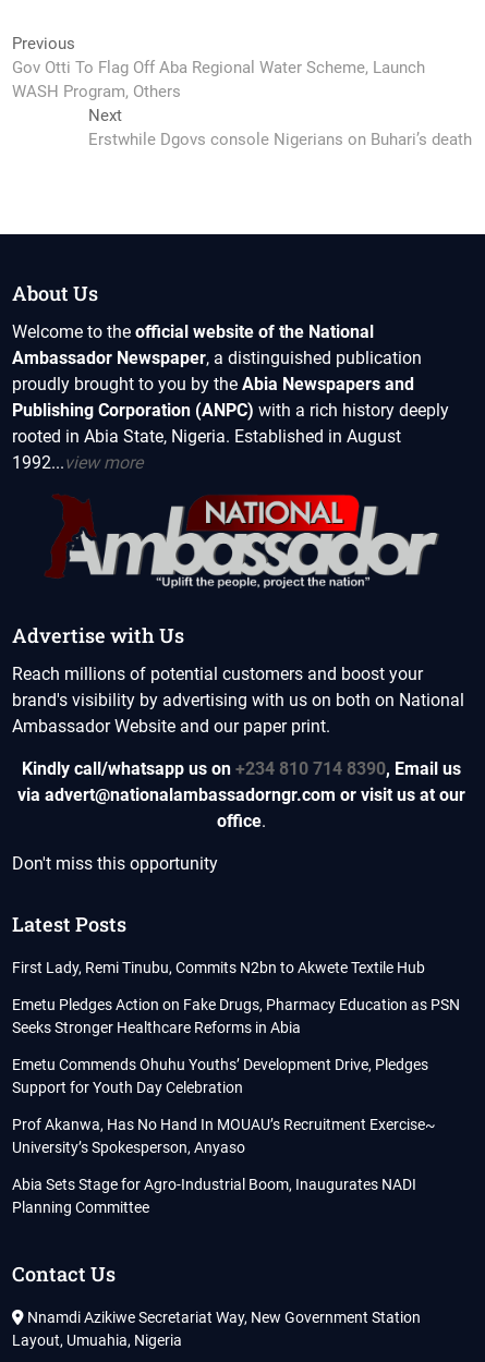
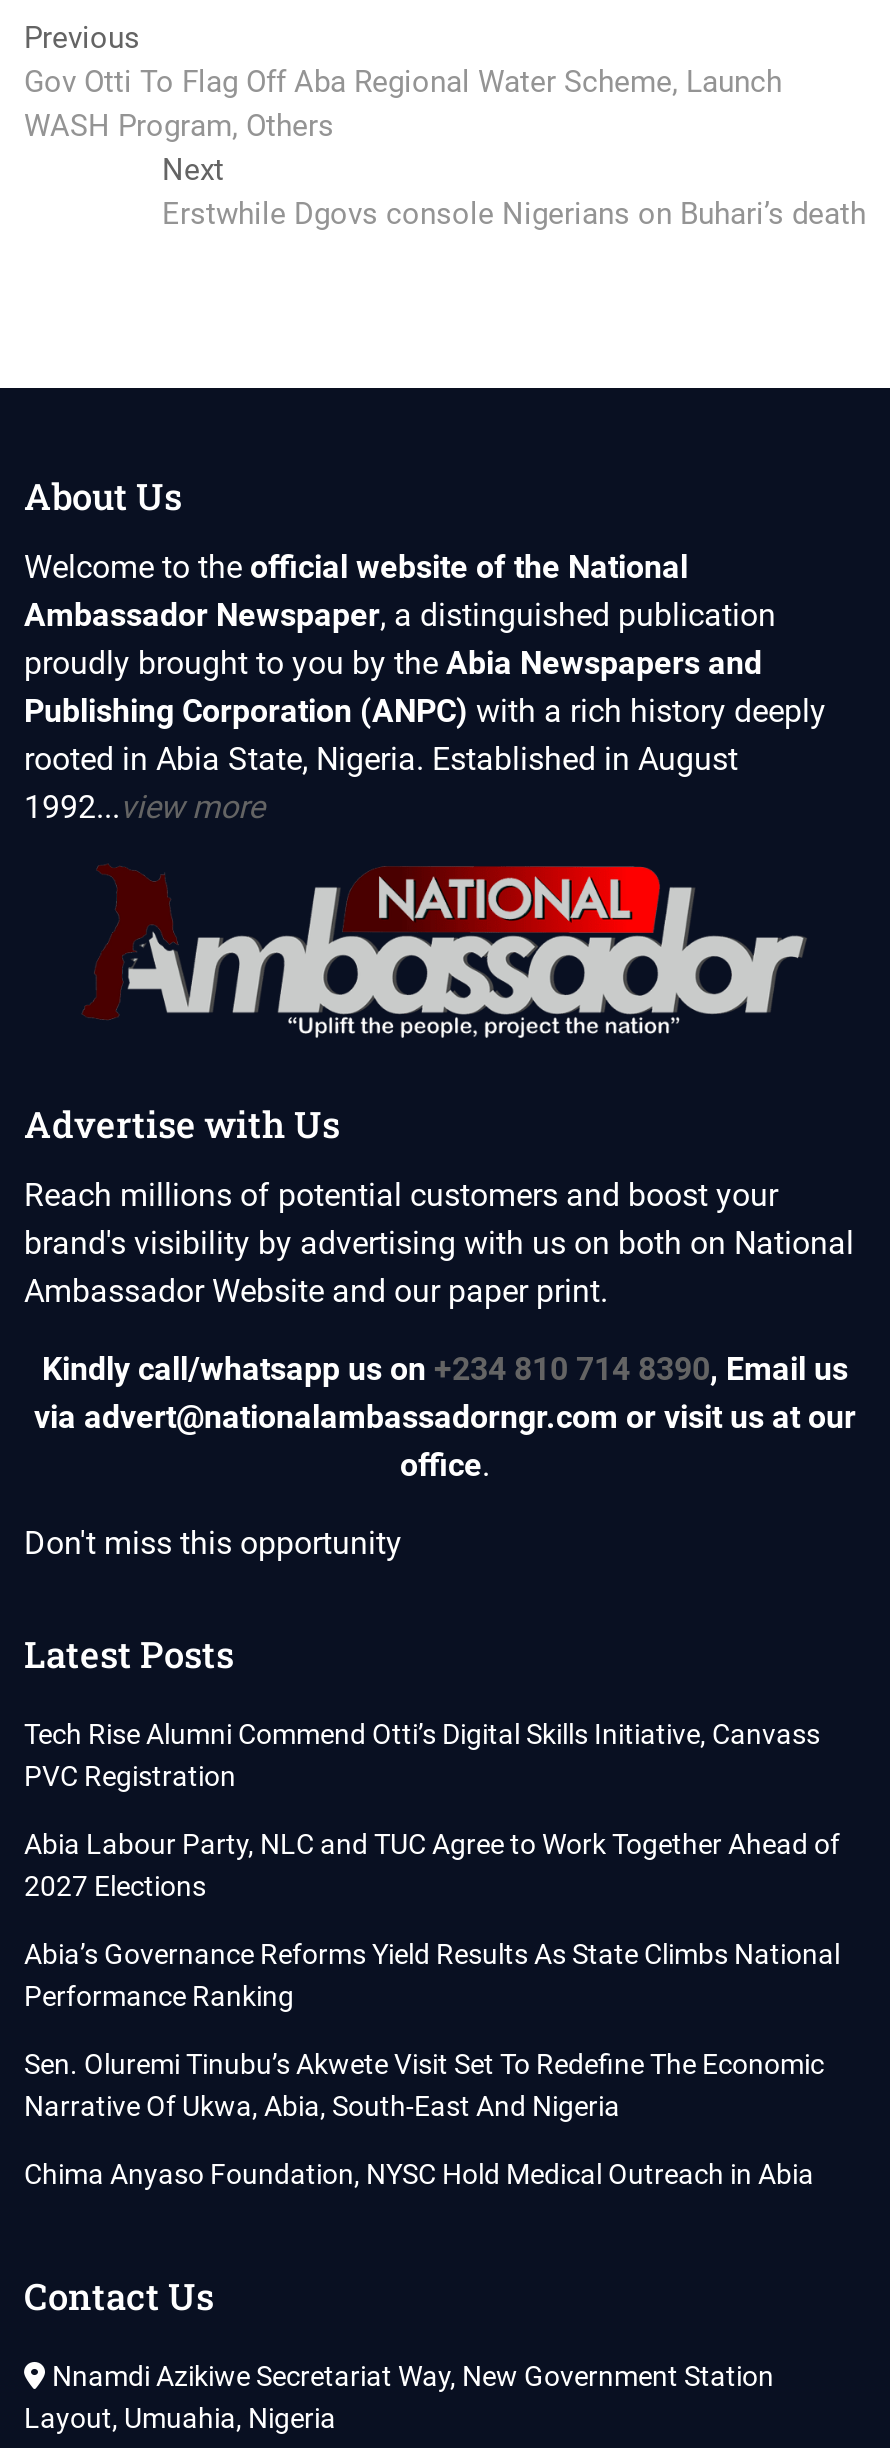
- First Lady, Remi Tinubu, Commits N2bn to Akwete Textile Hub
+ Tech Rise Alumni Commend Otti’s Digital Skills Initiative, Canvass
+ PVC Registration

- Emetu Pledges Action on Fake Drugs, Pharmacy Education as PSN
- Seeks Stronger Healthcare Reforms in Abia
+ Abia Labour Party, NLC and TUC Agree to Work Together Ahead of
+ 2027 Elections

- Emetu Commends Ohuhu Youths’ Development Drive, Pledges
- Support for Youth Day Celebration
+ Abia’s Governance Reforms Yield Results As State Climbs National
+ Performance Ranking

- Prof Akanwa, Has No Hand In MOUAU’s Recruitment Exercise~
- University’s Spokesperson, Anyaso
+ Sen. Oluremi Tinubu’s Akwete Visit Set To Redefine The Economic
+ Narrative Of Ukwa, Abia, South-East And Nigeria

- Abia Sets Stage for Agro-Industrial Boom, Inaugurates NADI
- Planning Committee
+ Chima Anyaso Foundation, NYSC Hold Medical Outreach in Abia
